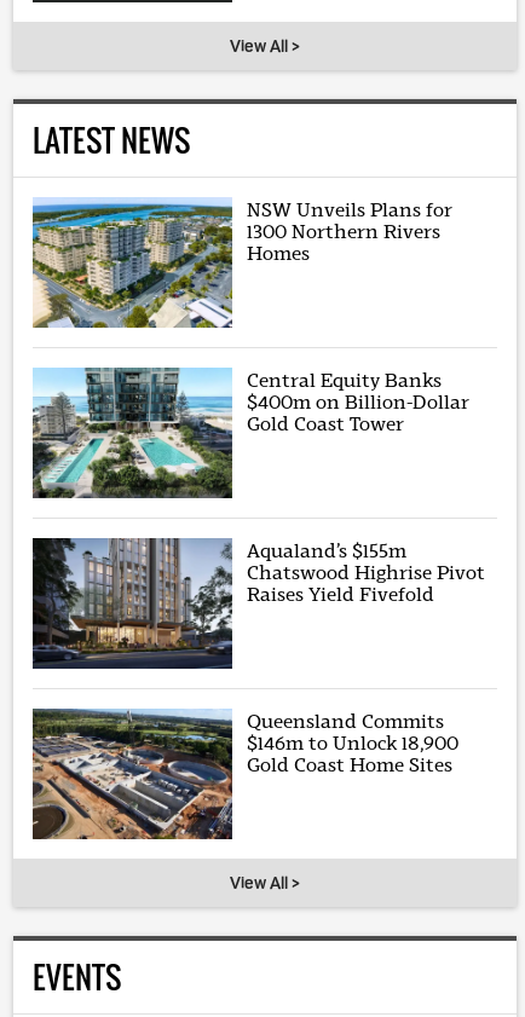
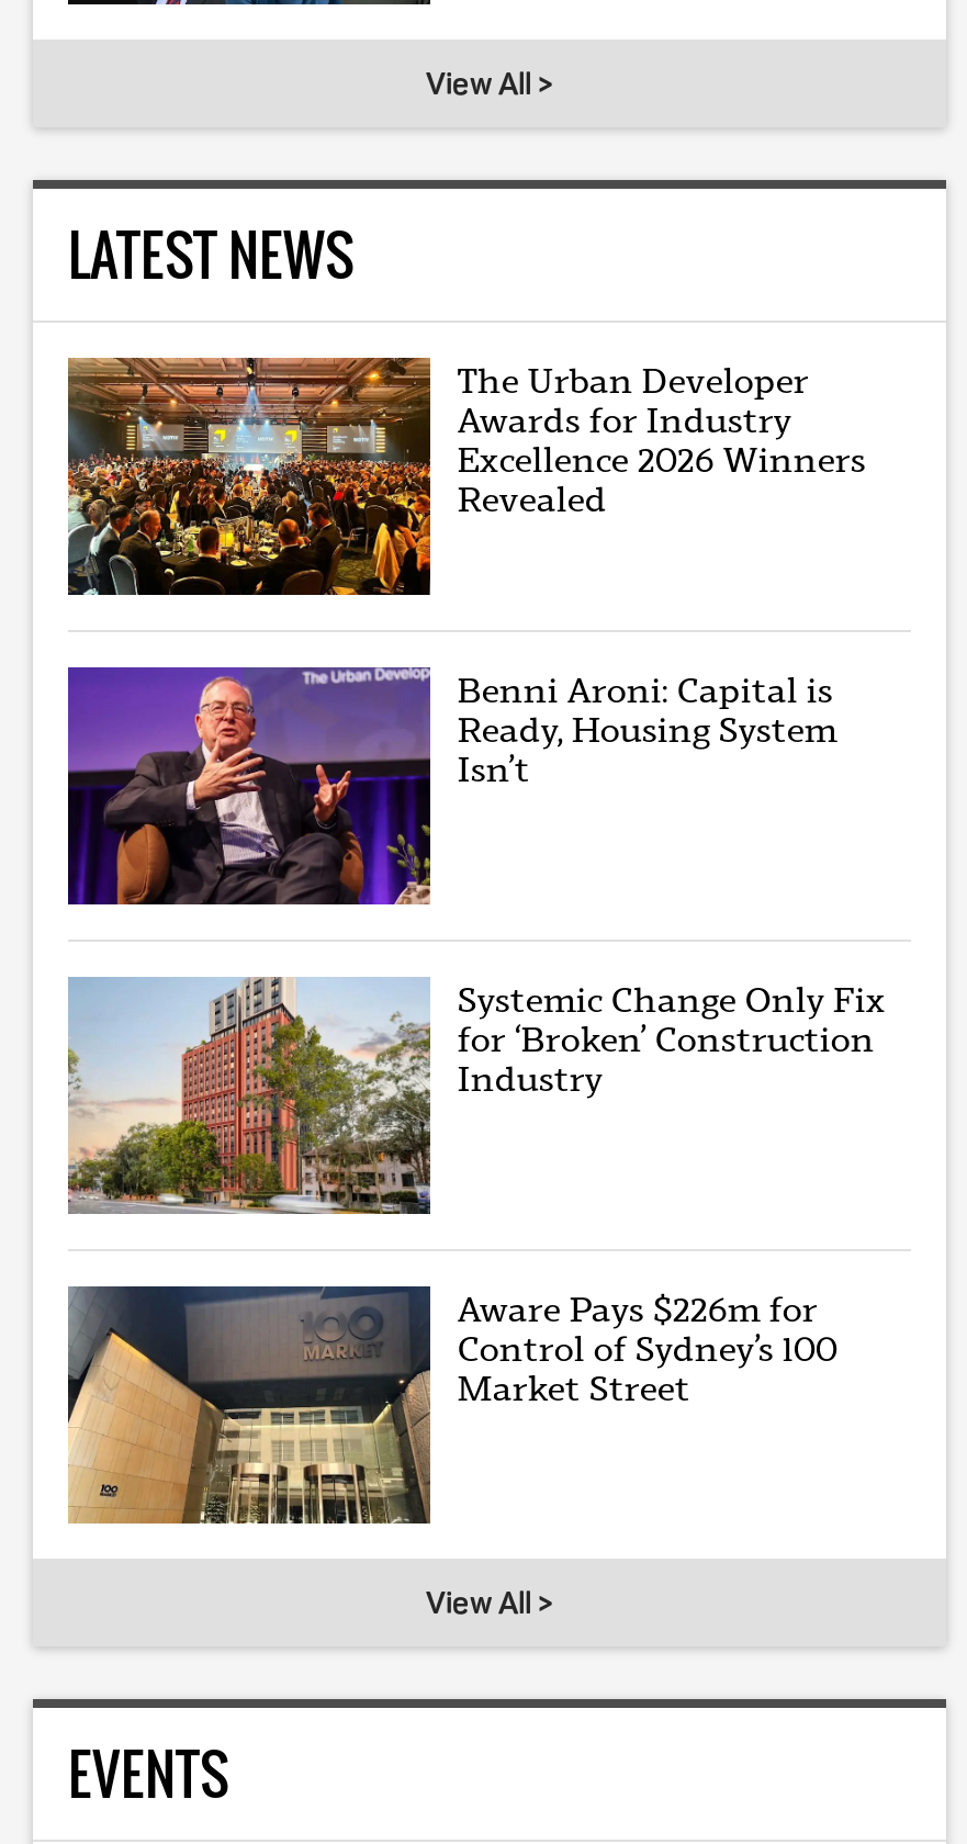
- [image]
- NSW Unveils Plans for
- 1300 Northern Rivers
- Homes
+ [image]
+ The Urban Developer
+ Awards for Industry
+ Excellence 2026 Winners
+ Revealed

- [image]
- Central Equity Banks
- $400m on Billion-Dollar
- Gold Coast Tower
+ [image]
+ Benni Aroni: Capital is
+ Ready, Housing System
+ Isn’t

- [image]
- Aqualand’s $155m
- Chatswood Highrise Pivot
- Raises Yield Fivefold
+ [image]
+ Systemic Change Only Fix
+ for ‘Broken’ Construction
+ Industry

- [image]
- Queensland Commits
- $146m to Unlock 18,900
- Gold Coast Home Sites
+ [image]
+ Aware Pays $226m for
+ Control of Sydney’s 100
+ Market Street
